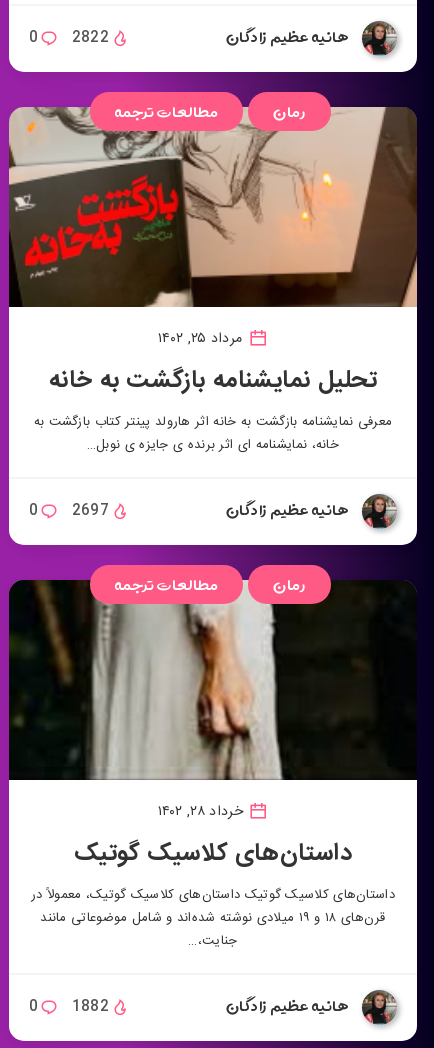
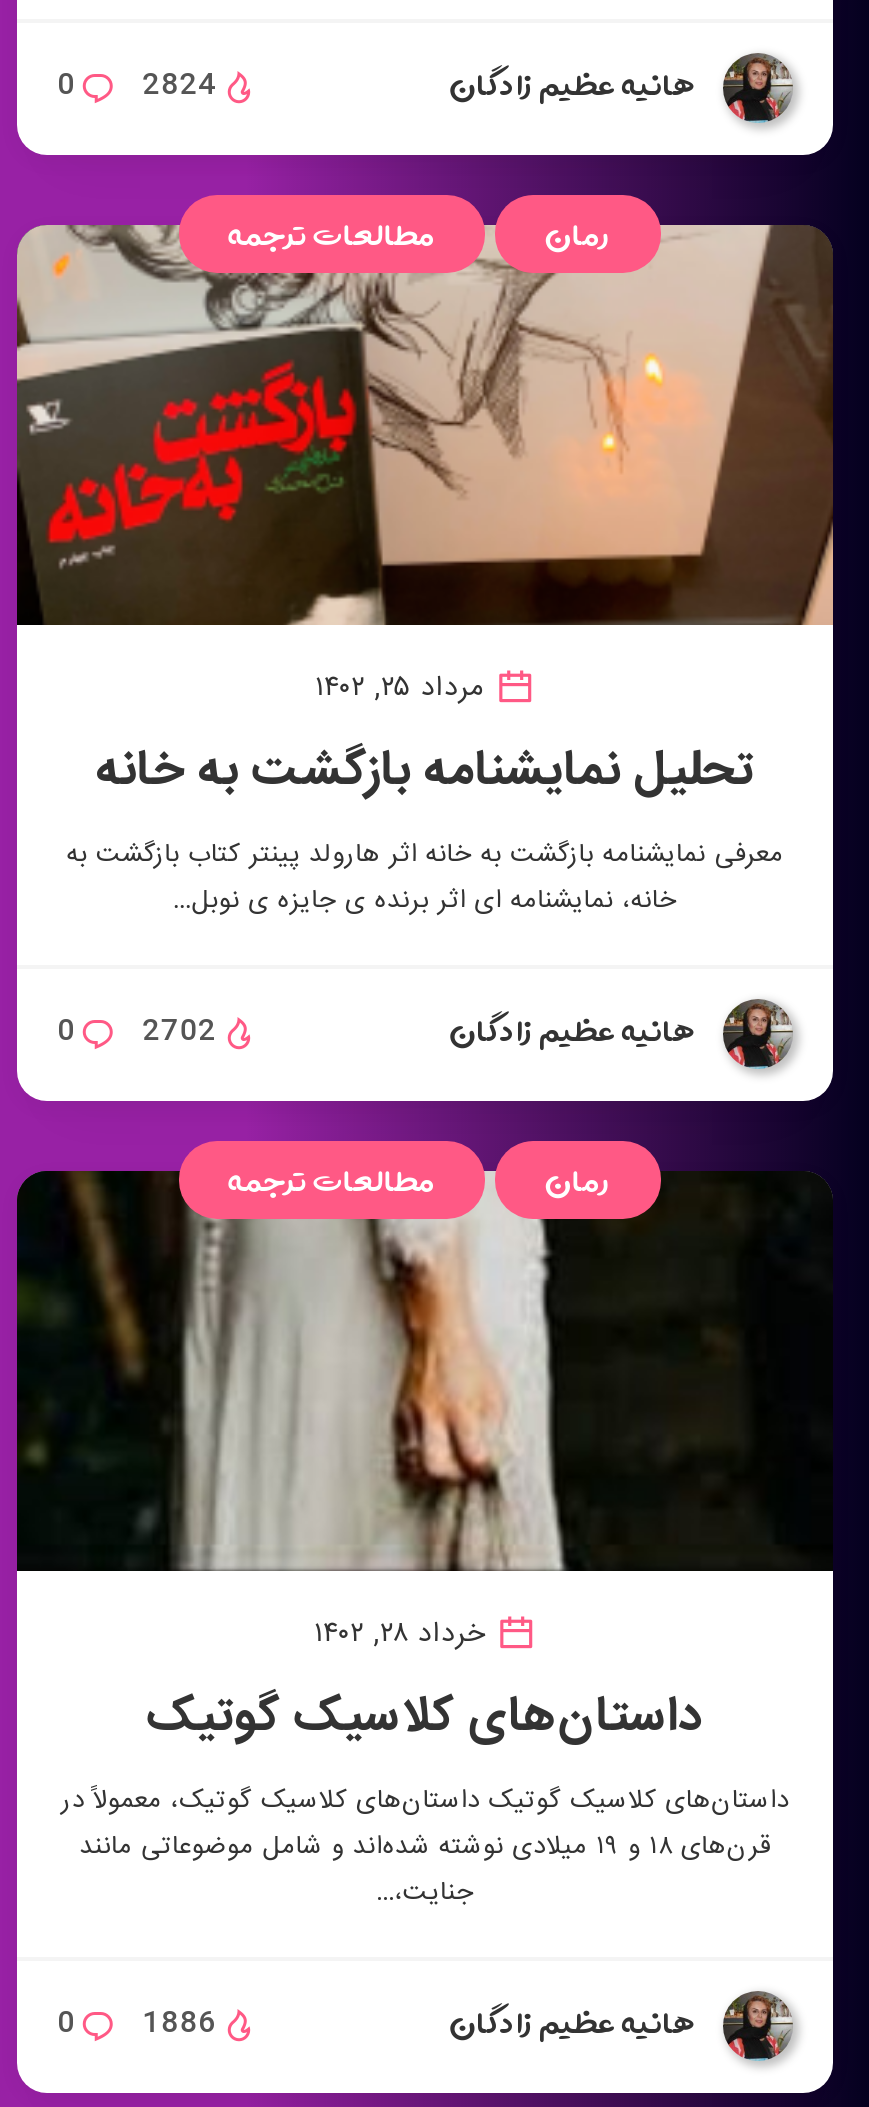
- 0 2822
+ 0 2824

- 0 2697
+ 0 2702

- 0 1882
+ 0 1886
